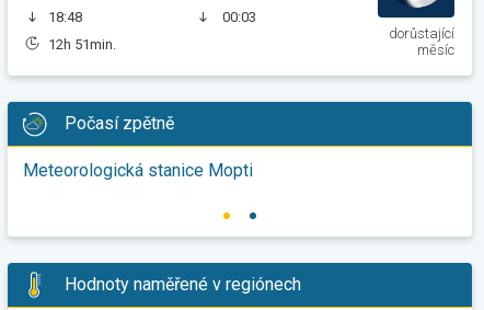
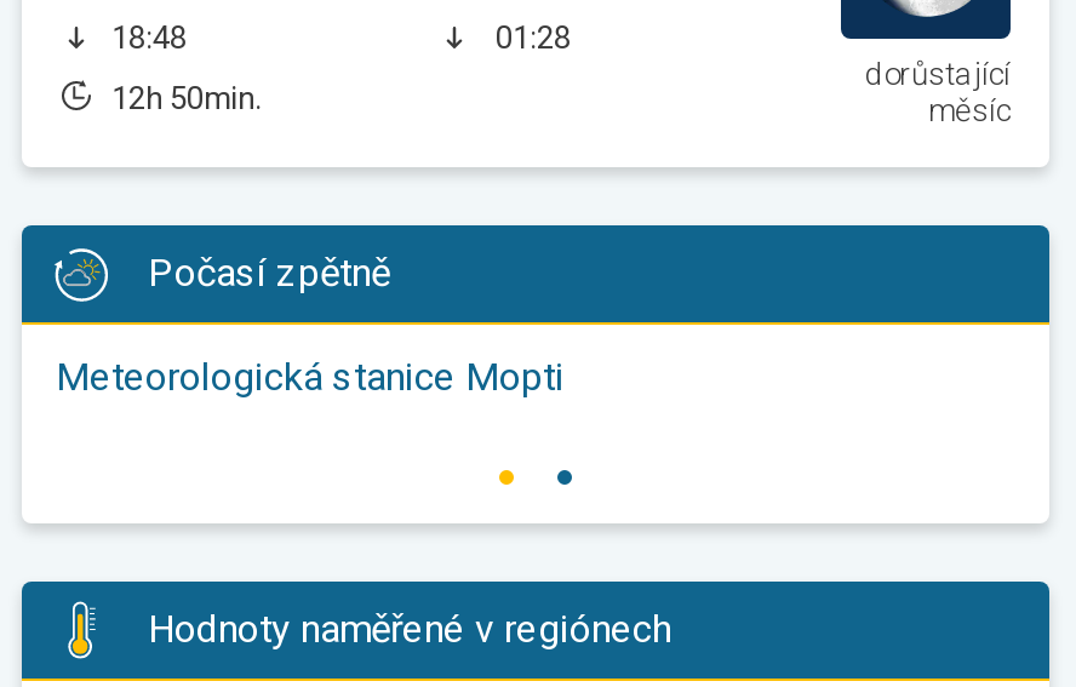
- 00:03
+ 01:28

- 12h 51min.
+ 12h 50min.
